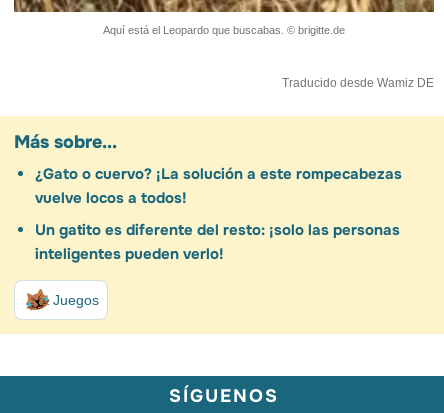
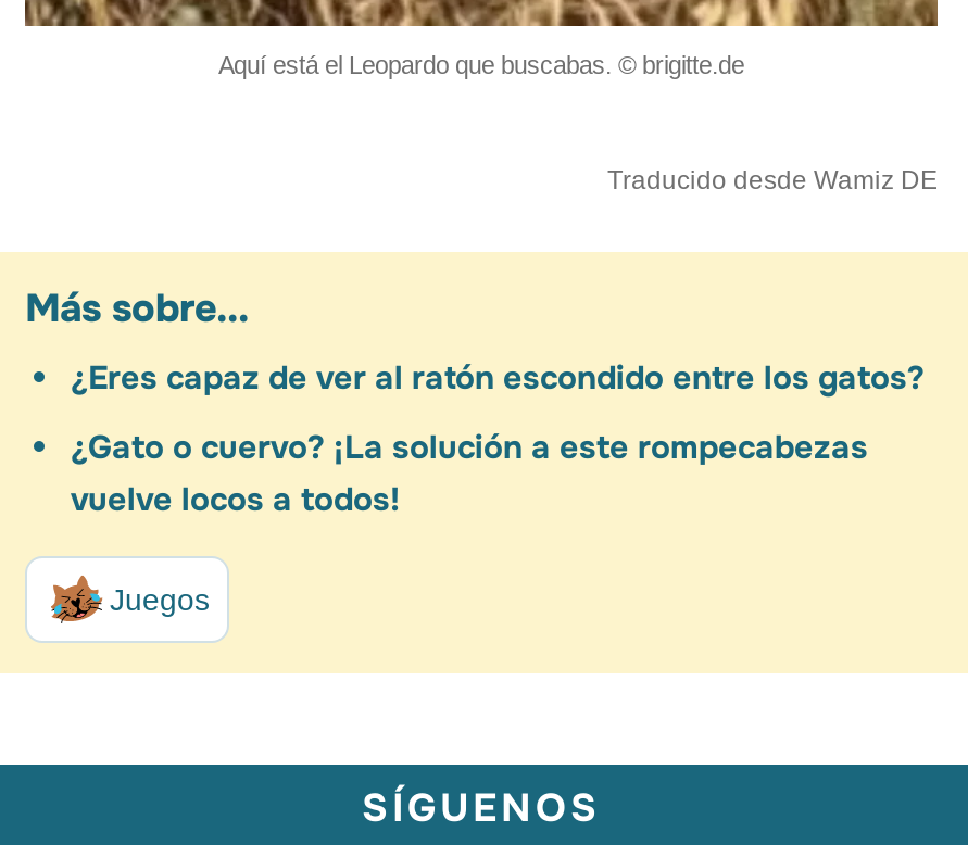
+ ¿Eres capaz de ver al ratón escondido entre los gatos?

moved down: ¿Gato o cuervo? ¡La solución a este rompecabezas | vuelve locos a todos!

- Un gatito es diferente del resto: ¡solo las personas
- inteligentes pueden verlo!
